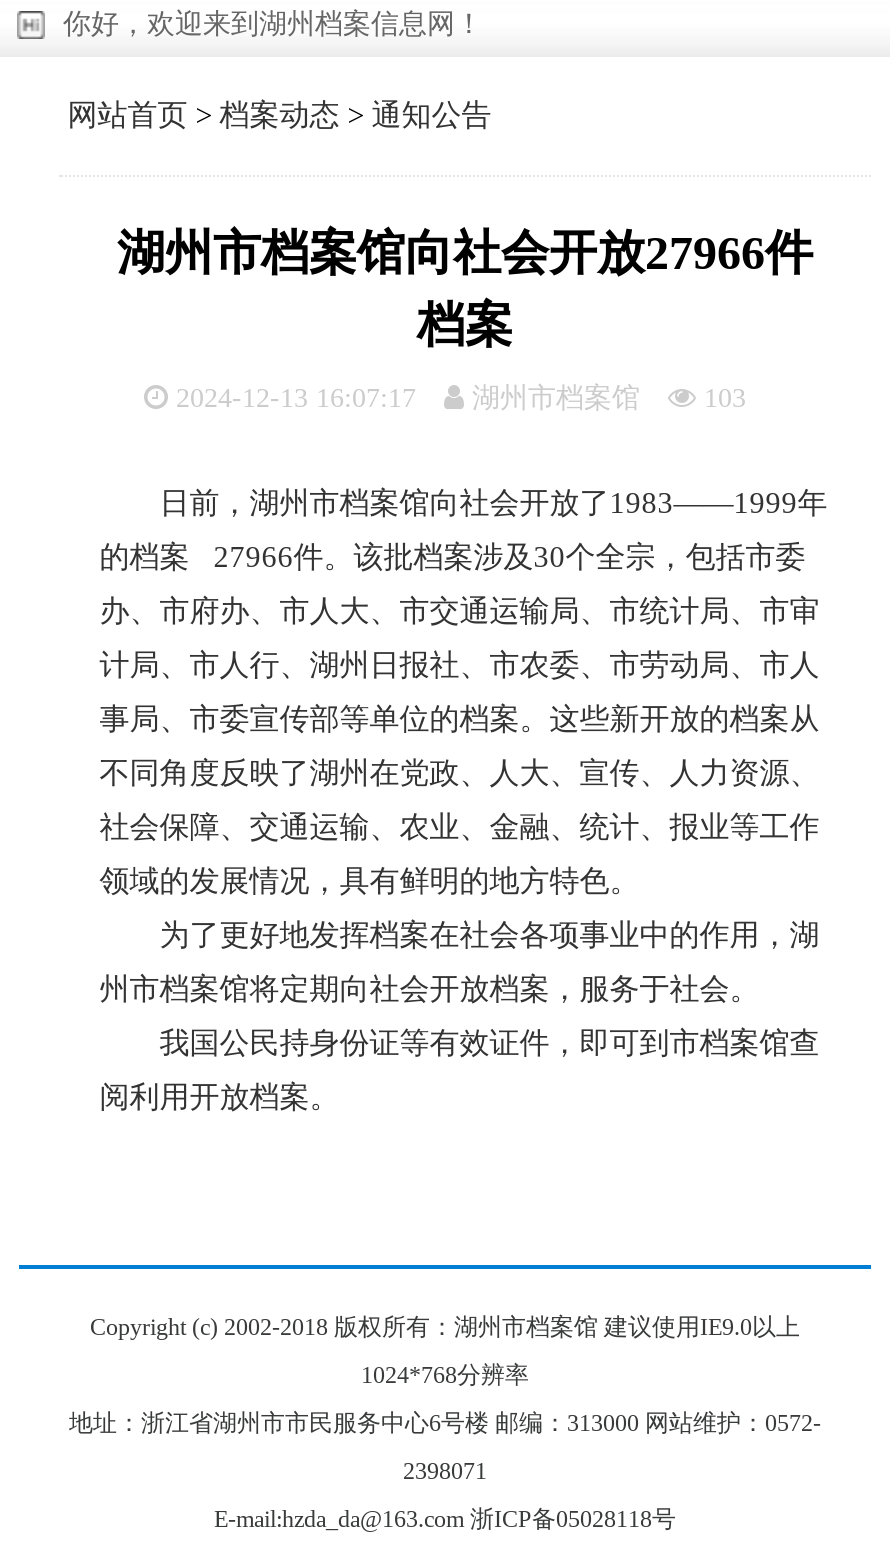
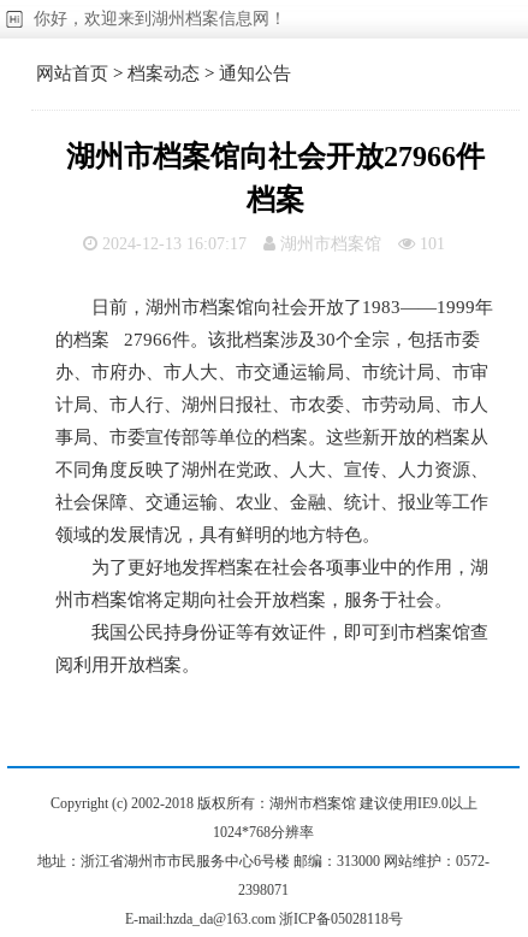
- 2024-12-13 16:07:17 湖州市档案馆 103
+ 2024-12-13 16:07:17 湖州市档案馆 101
